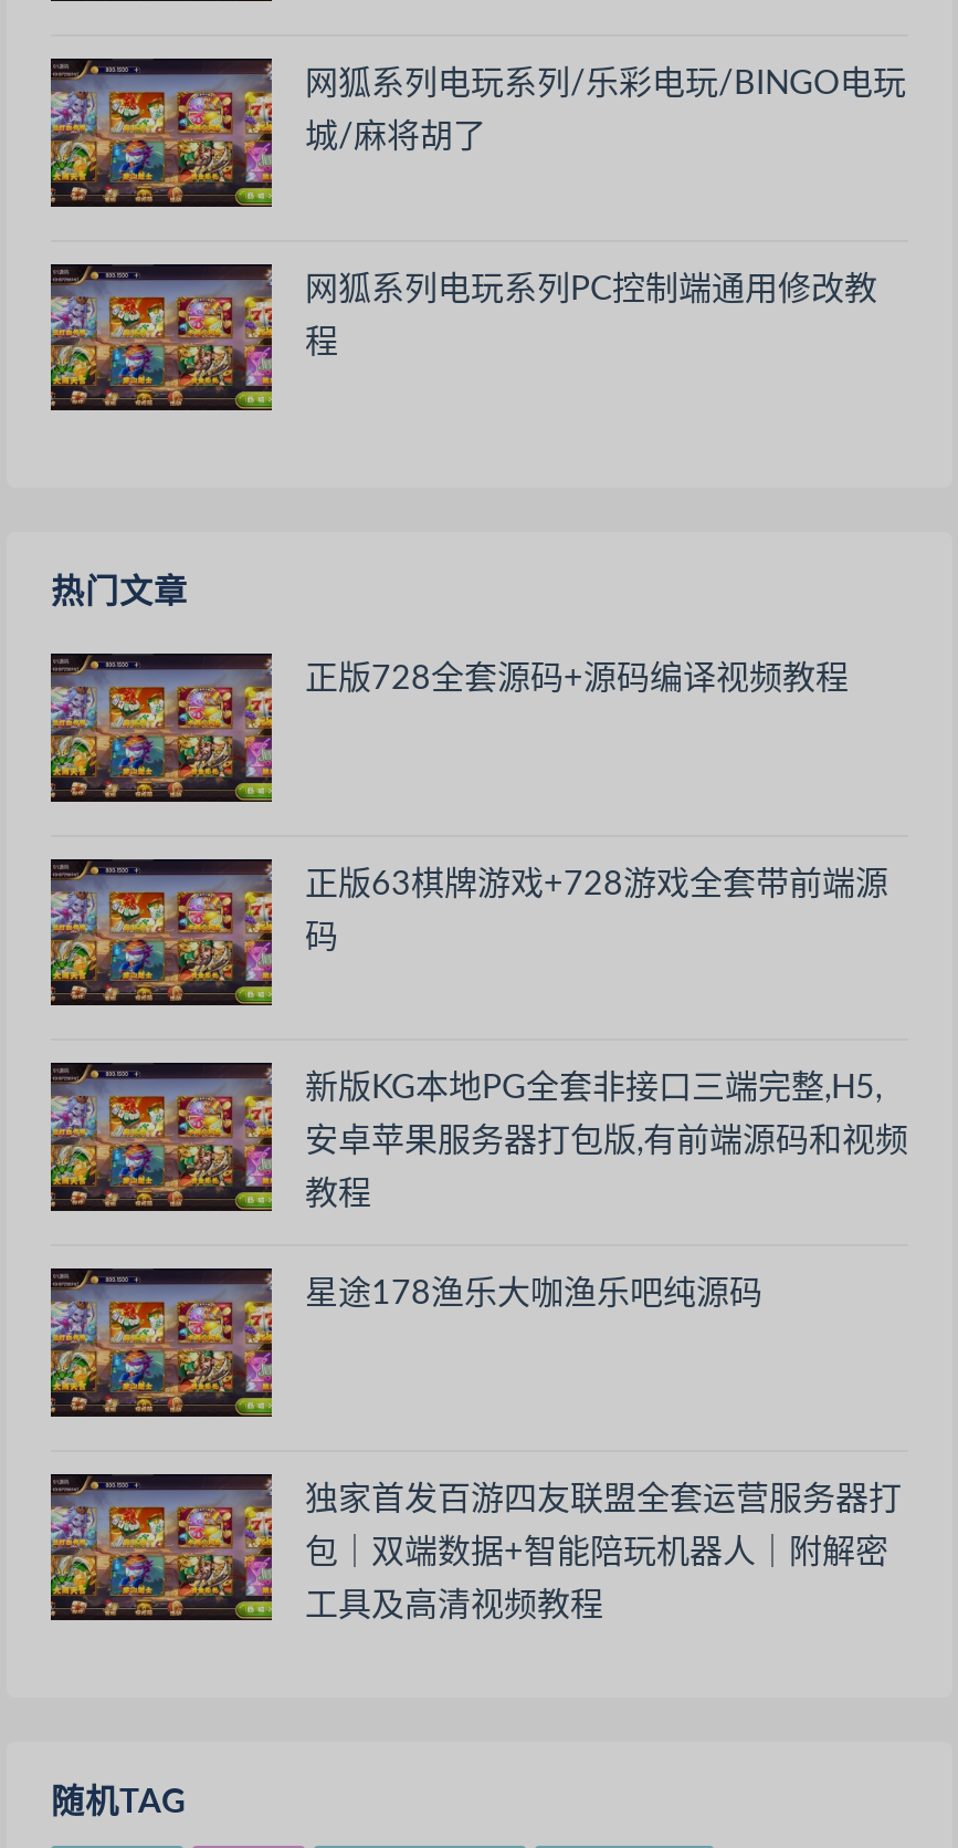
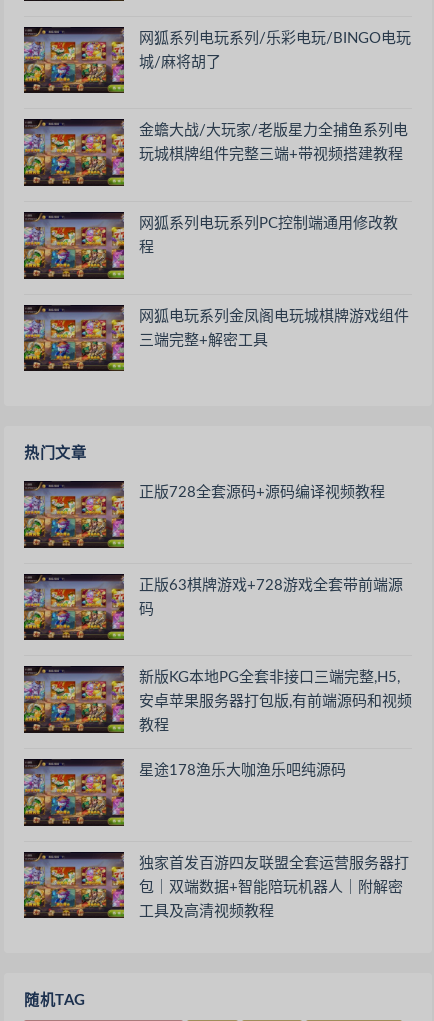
+ 金蟾大战/大玩家/老版星力全捕鱼系列电
+ 玩城棋牌组件完整三端+带视频搭建教程

+ 网狐电玩系列金凤阁电玩城棋牌游戏组件
+ 三端完整+解密工具
